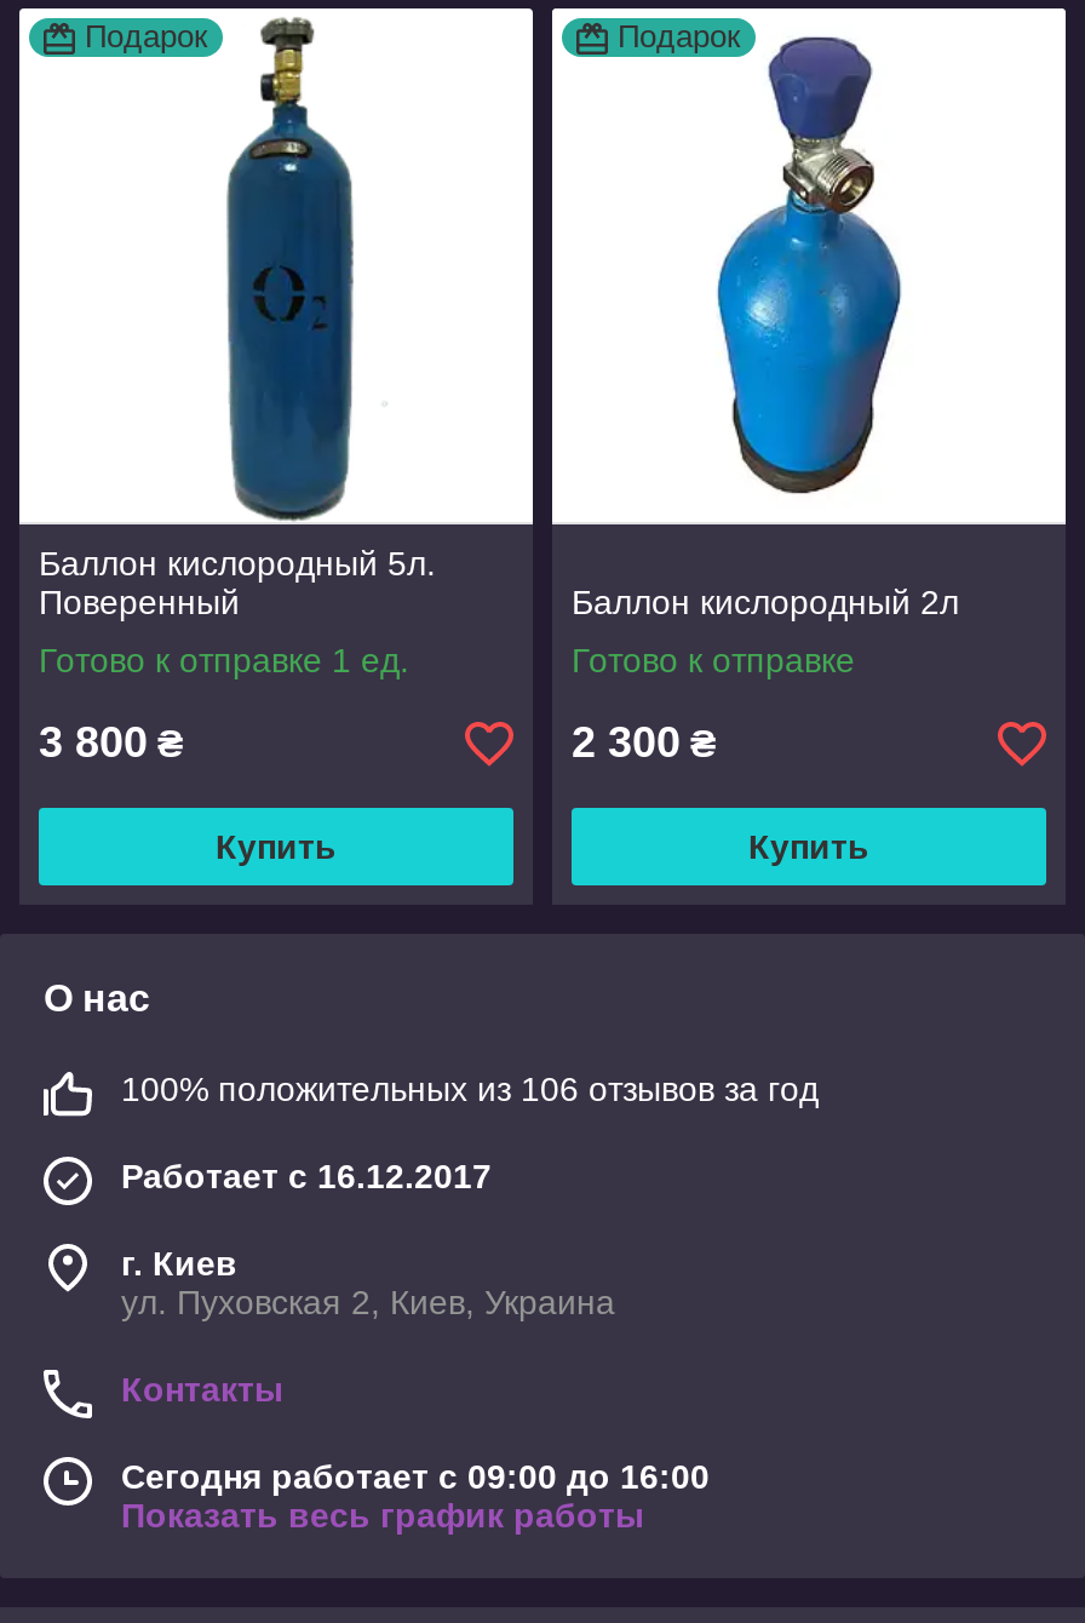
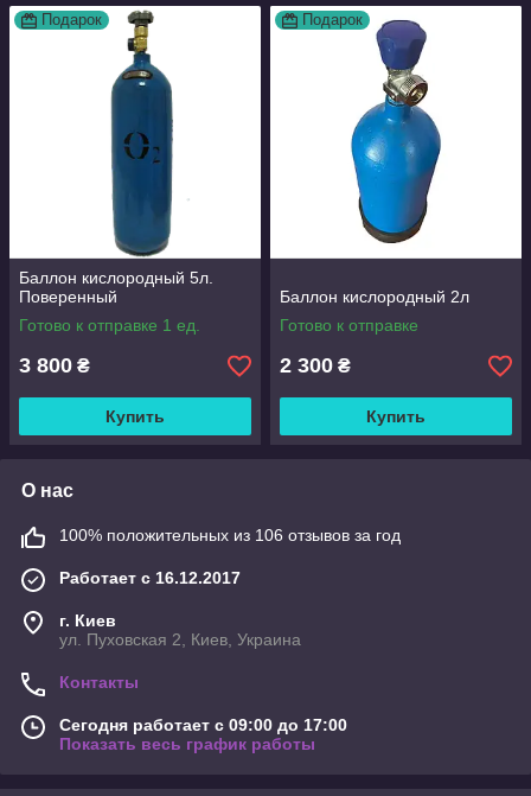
- Сегодня работает с 09:00 до 16:00
+ Сегодня работает с 09:00 до 17:00
